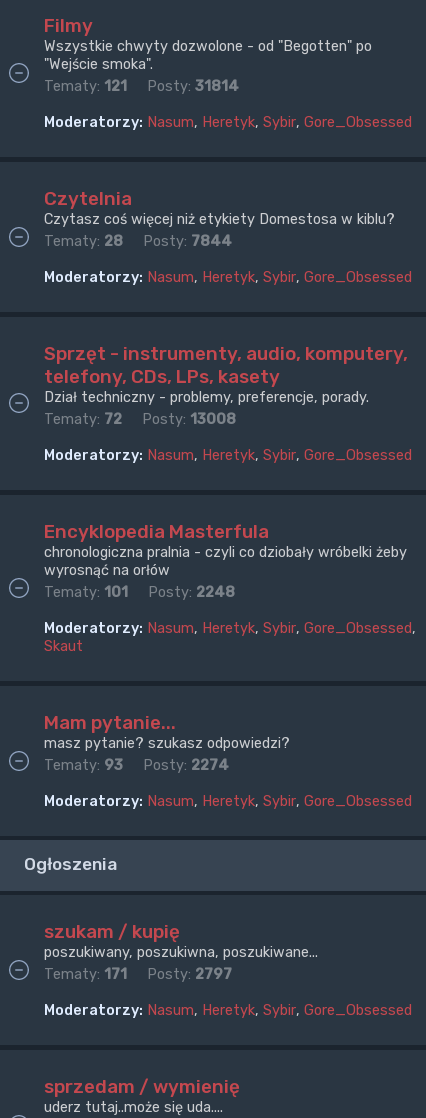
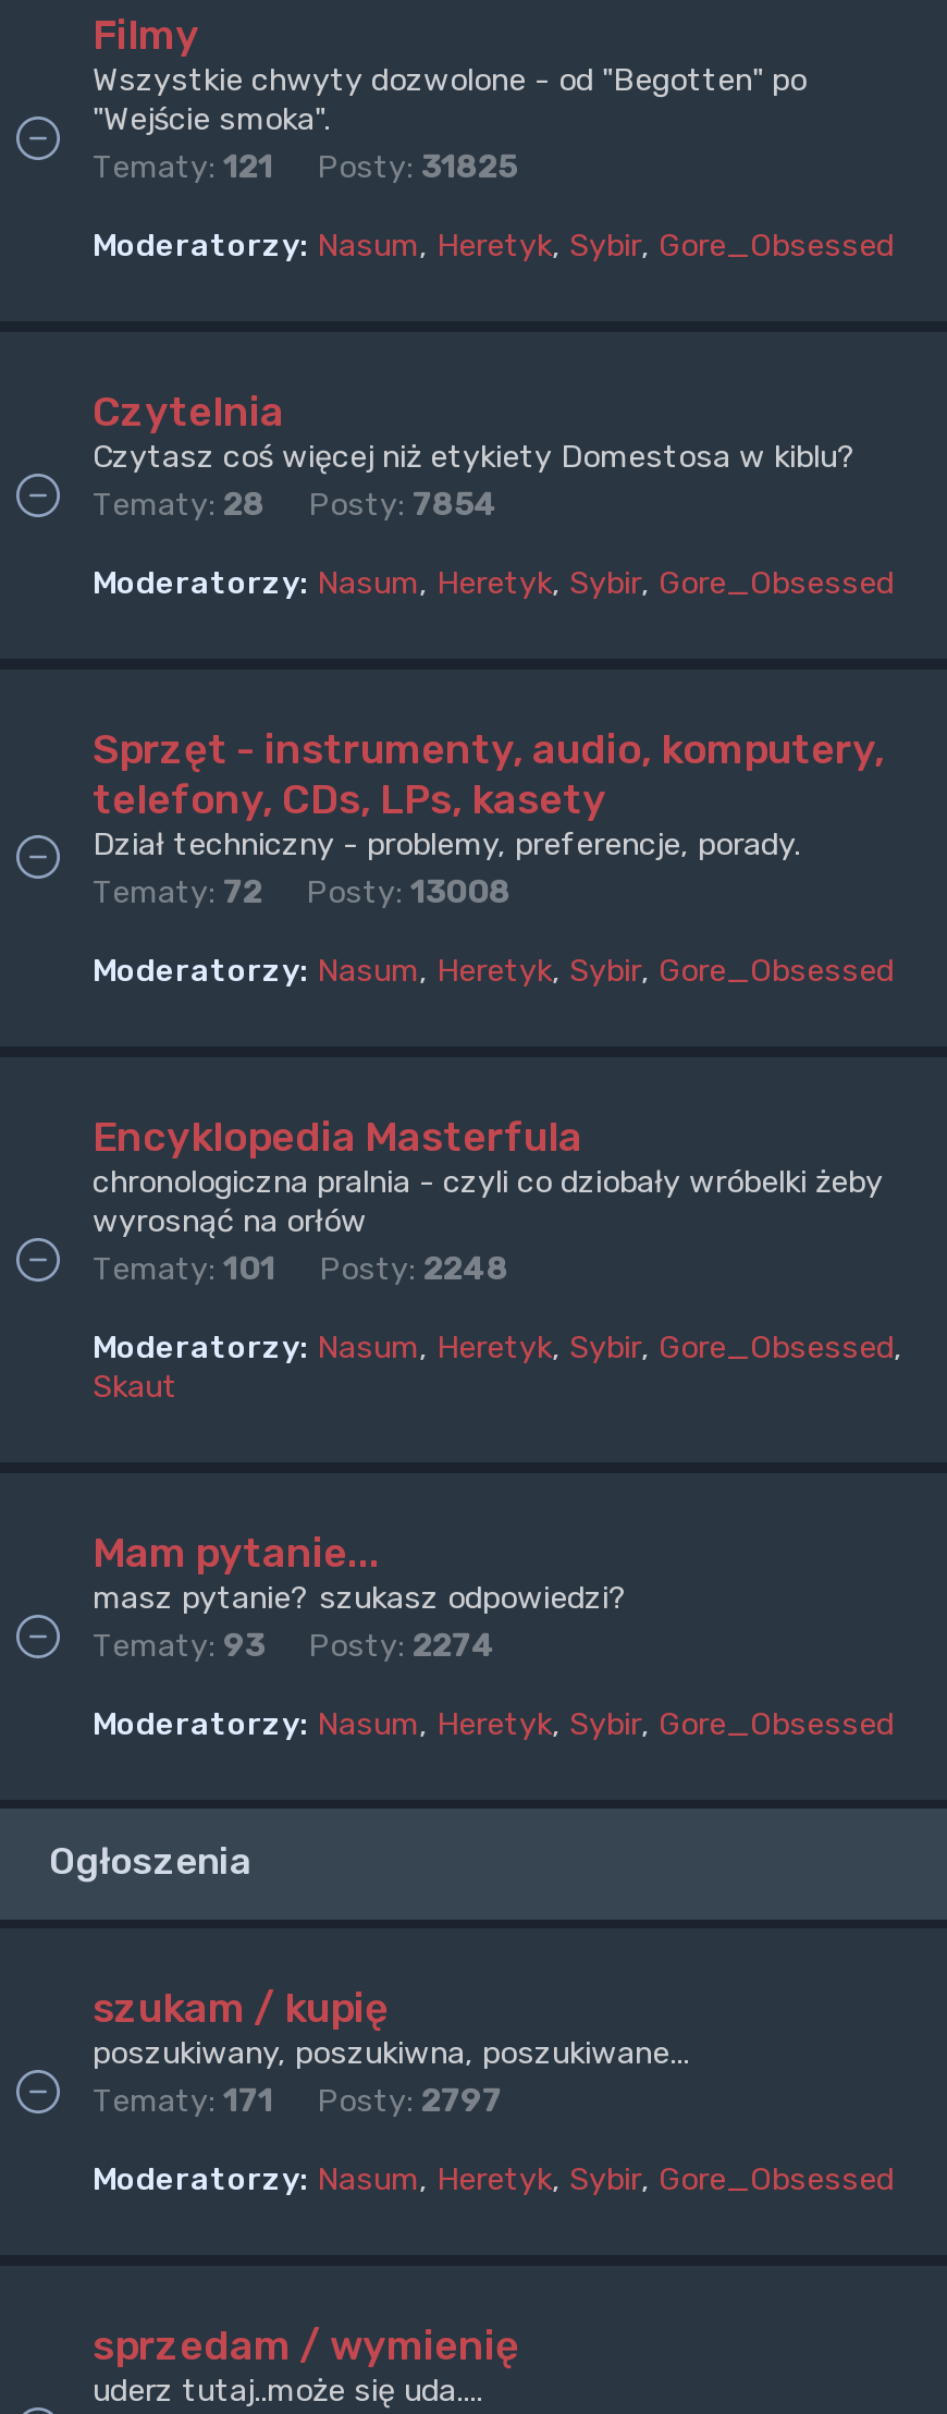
- Tematy: 121 Posty: 31814
+ Tematy: 121 Posty: 31825

- Tematy: 28 Posty: 7844
+ Tematy: 28 Posty: 7854
